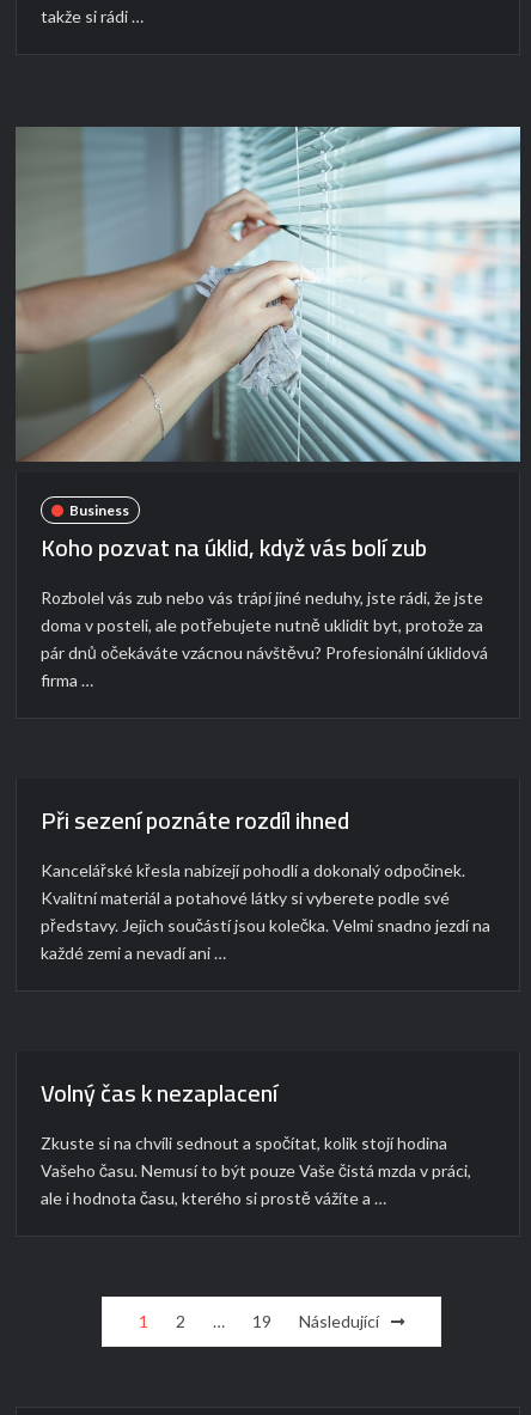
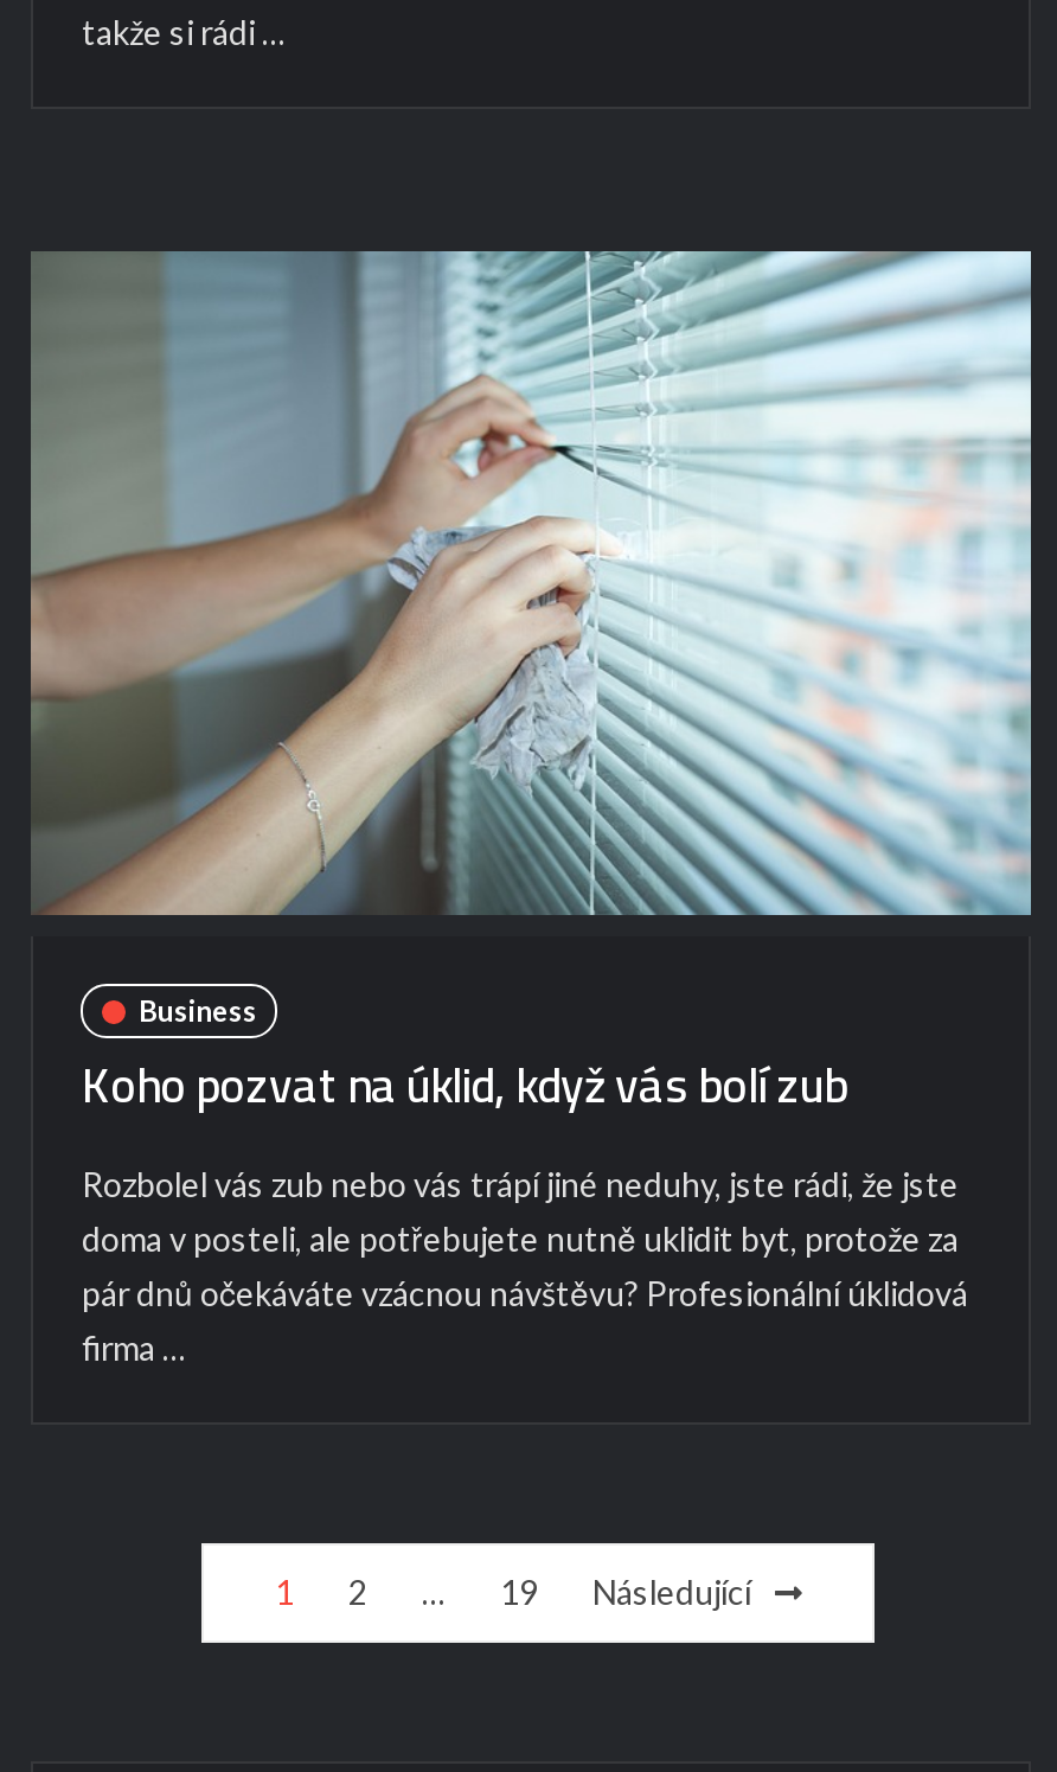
- Při sezení poznáte rozdíl ihned
- Kancelářské křesla nabízejí pohodlí a dokonalý odpočinek.
- Kvalitní materiál a potahové látky si vyberete podle své
- představy. Jejich součástí jsou kolečka. Velmi snadno jezdí na
- každé zemi a nevadí ani …
- Volný čas k nezaplacení
- Zkuste si na chvíli sednout a spočítat, kolik stojí hodina
- Vašeho času. Nemusí to být pouze Vaše čistá mzda v práci,
- ale i hodnota času, kterého si prostě vážíte a …
